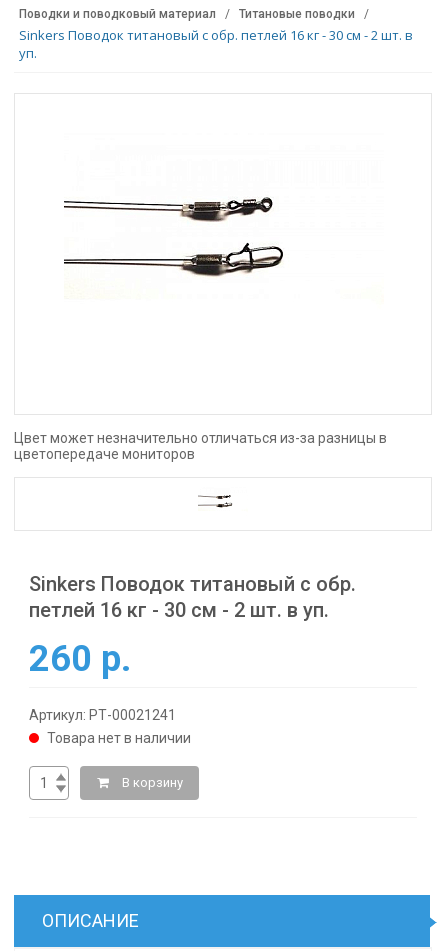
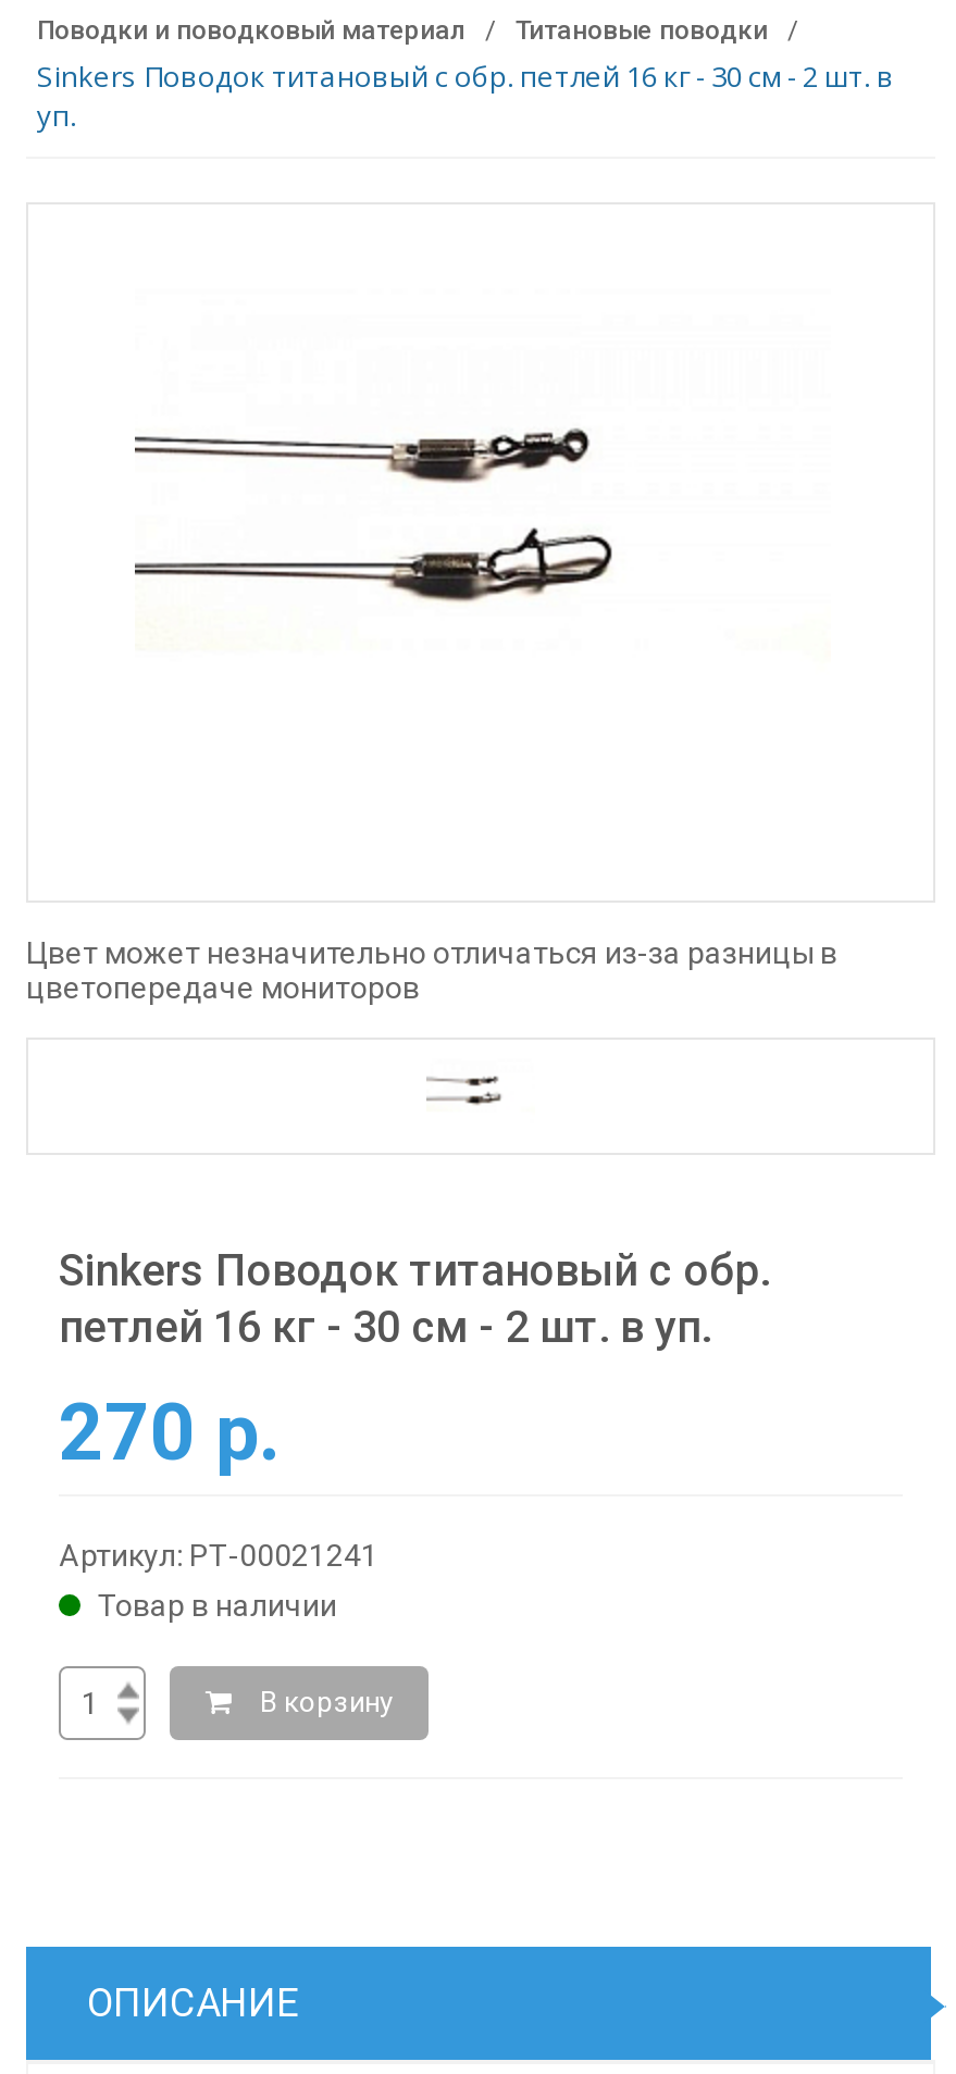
- 260 р.
+ 270 р.

- Товара нет в наличии
+ Товар в наличии
